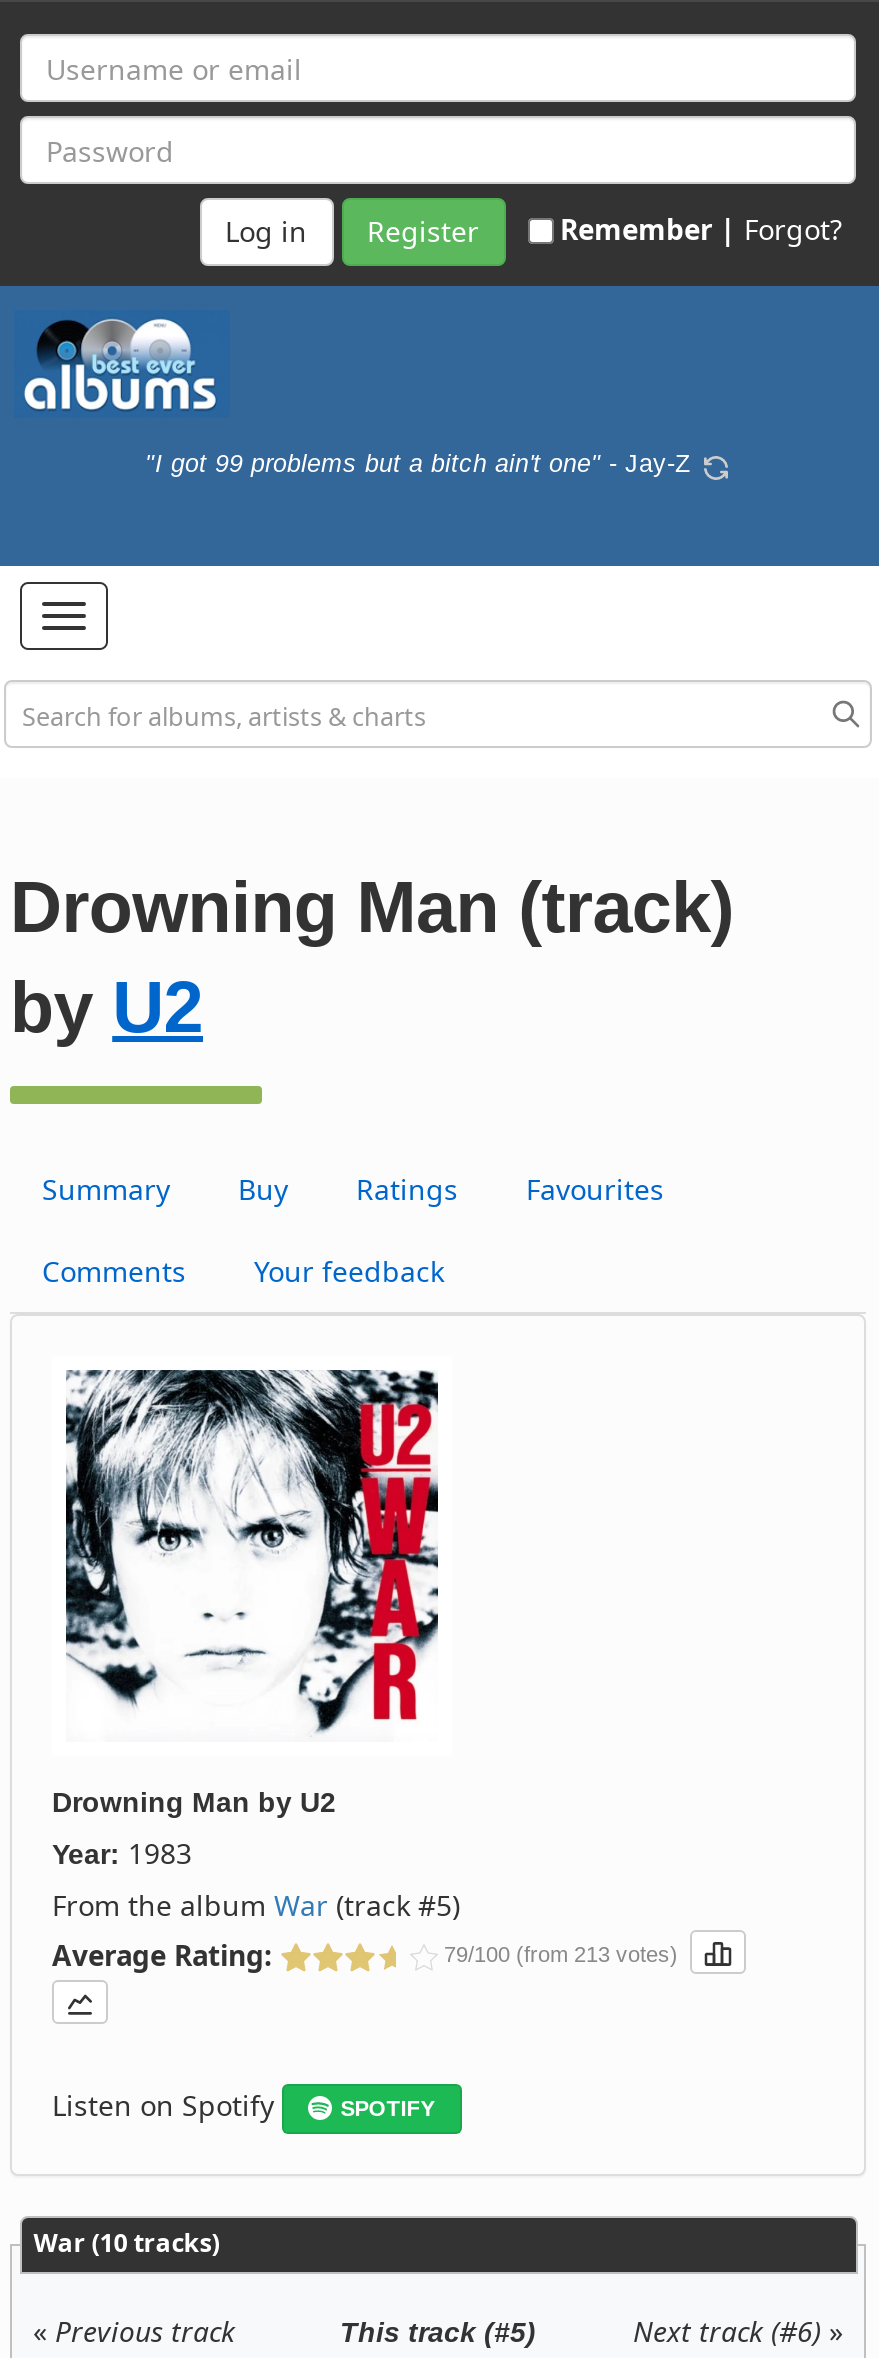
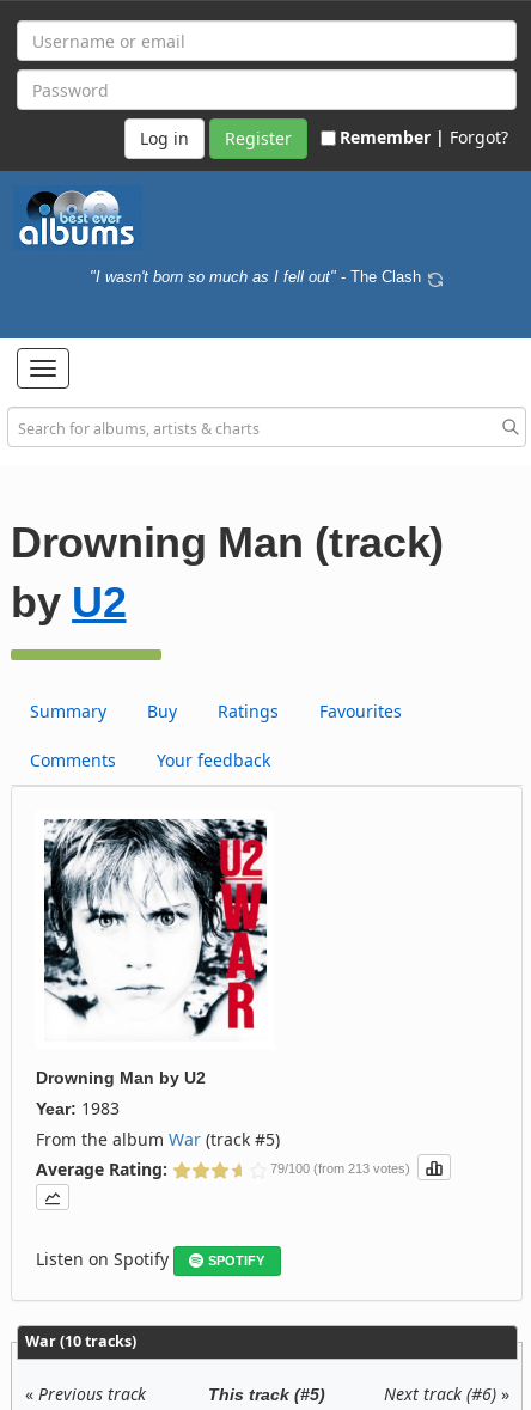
- "I got 99 problems but a bitch ain't one" - Jay-Z
+ "I wasn't born so much as I fell out" - The Clash
